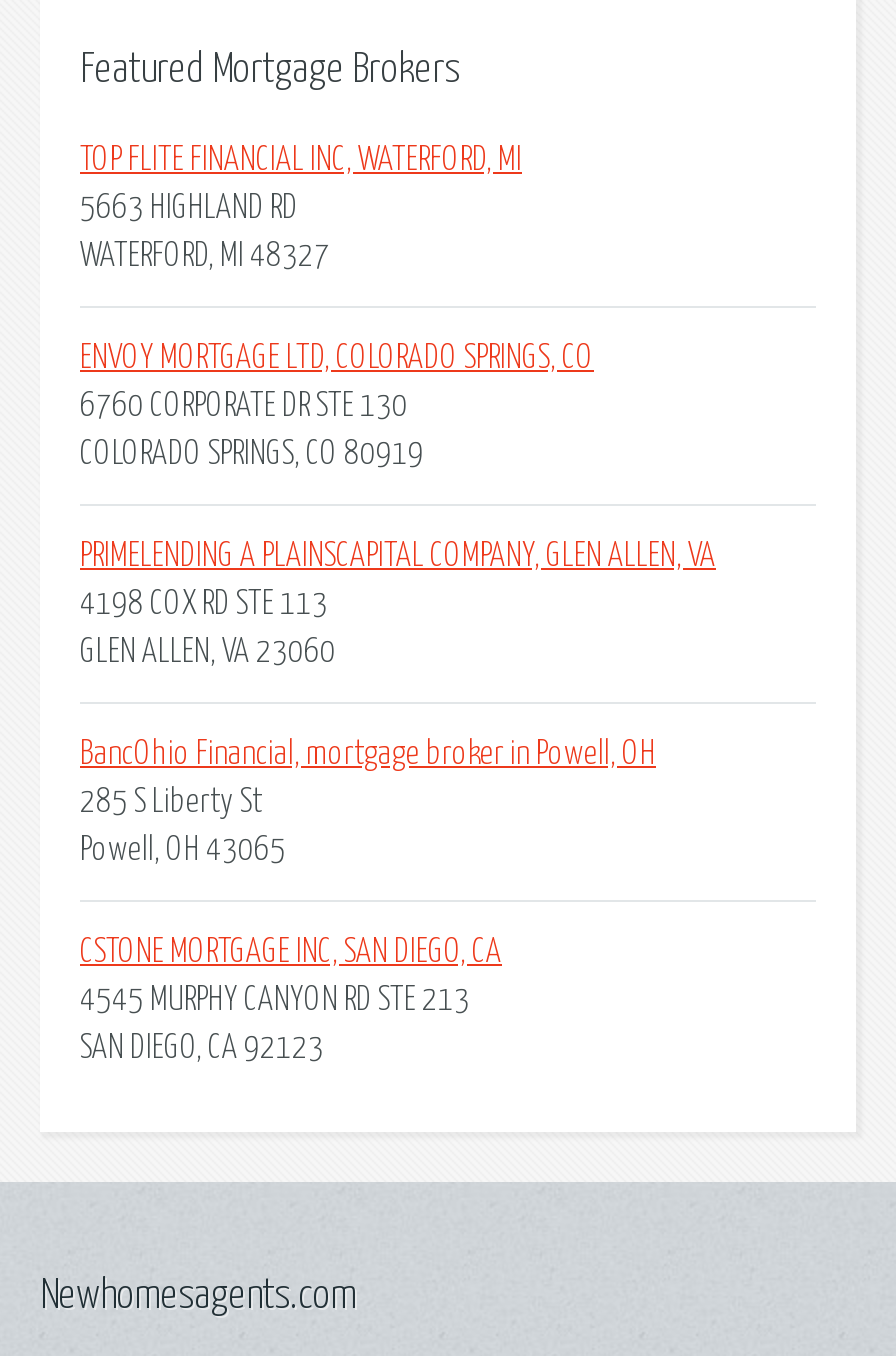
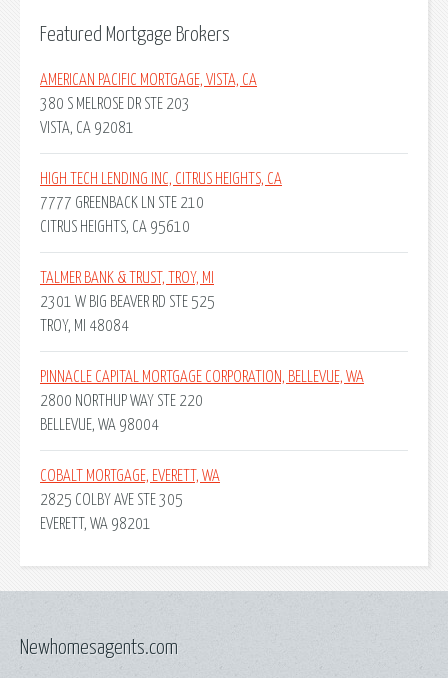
- TOP FLITE FINANCIAL INC, WATERFORD, MI
+ AMERICAN PACIFIC MORTGAGE, VISTA, CA

- 5663 HIGHLAND RD
+ 380 S MELROSE DR STE 203

- WATERFORD, MI 48327
+ VISTA, CA 92081

- ENVOY MORTGAGE LTD, COLORADO SPRINGS, CO
+ HIGH TECH LENDING INC, CITRUS HEIGHTS, CA

- 6760 CORPORATE DR STE 130
+ 7777 GREENBACK LN STE 210

- COLORADO SPRINGS, CO 80919
+ CITRUS HEIGHTS, CA 95610

- PRIMELENDING A PLAINSCAPITAL COMPANY, GLEN ALLEN, VA
+ TALMER BANK & TRUST, TROY, MI

- 4198 COX RD STE 113
+ 2301 W BIG BEAVER RD STE 525

- GLEN ALLEN, VA 23060
+ TROY, MI 48084

- BancOhio Financial, mortgage broker in Powell, OH
+ PINNACLE CAPITAL MORTGAGE CORPORATION, BELLEVUE, WA

- 285 S Liberty St
+ 2800 NORTHUP WAY STE 220

- Powell, OH 43065
+ BELLEVUE, WA 98004

- CSTONE MORTGAGE INC, SAN DIEGO, CA
+ COBALT MORTGAGE, EVERETT, WA

- 4545 MURPHY CANYON RD STE 213
+ 2825 COLBY AVE STE 305

- SAN DIEGO, CA 92123
+ EVERETT, WA 98201
